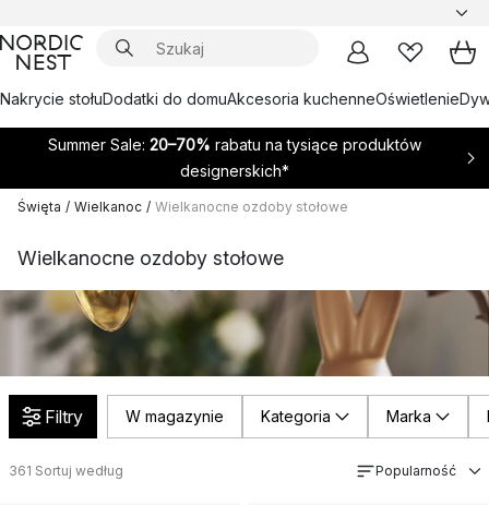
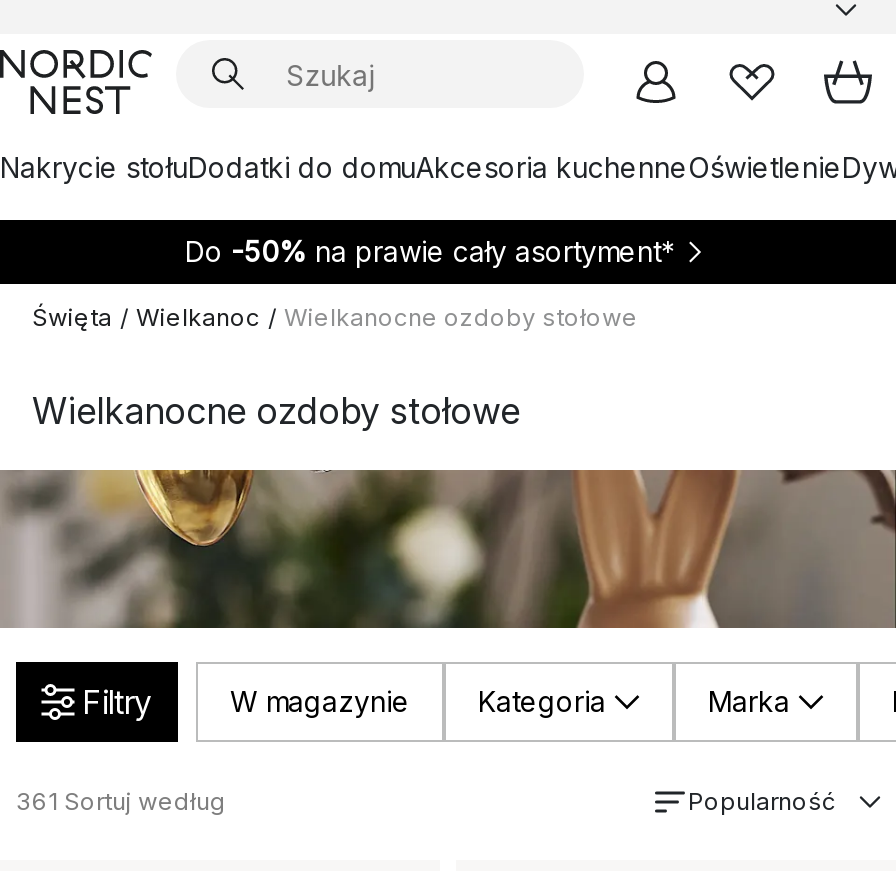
- Summer Sale: 20–70% rabatu na tysiące produktów
- designerskich*
+ Do -50% na prawie cały asortyment*
